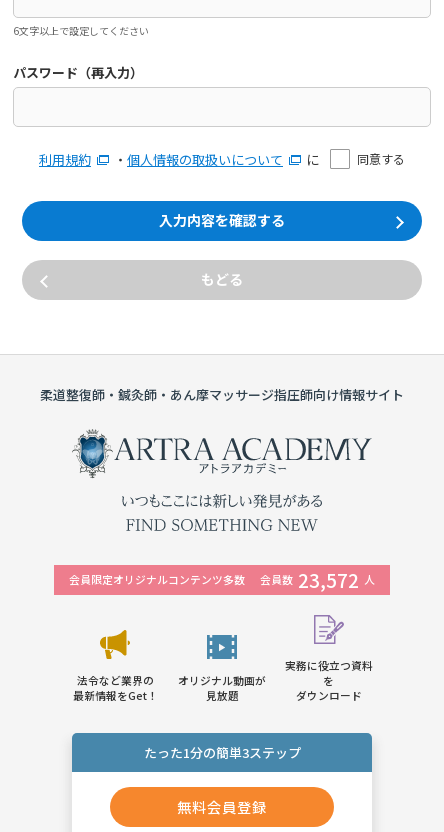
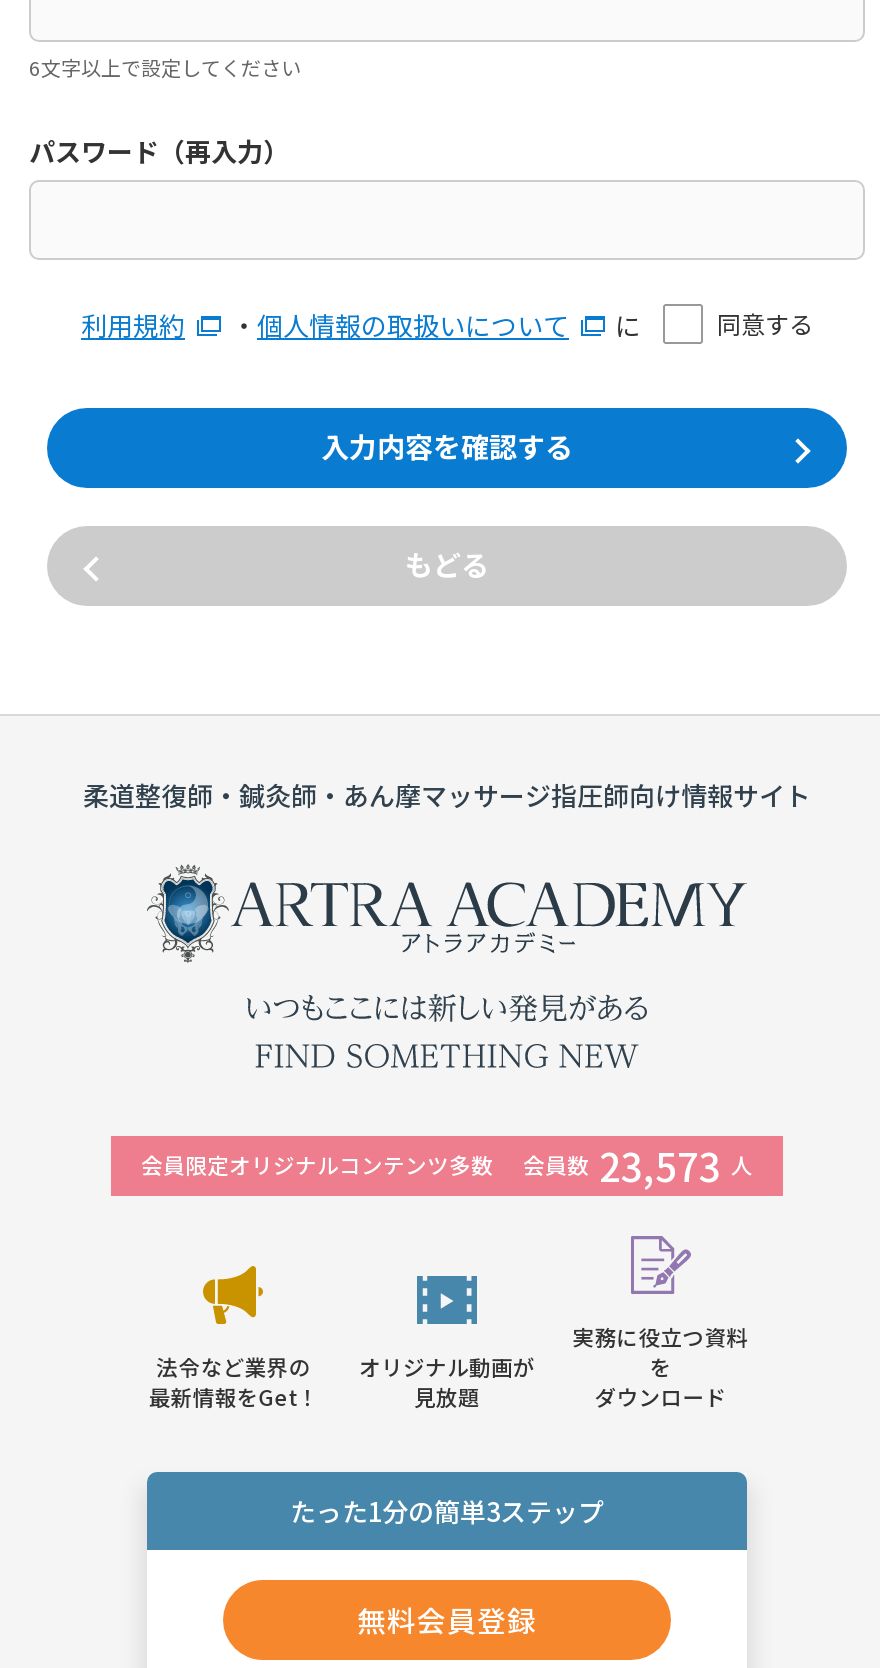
- 会員限定オリジナルコンテンツ多数 会員数 23,572 人
+ 会員限定オリジナルコンテンツ多数 会員数 23,573 人
